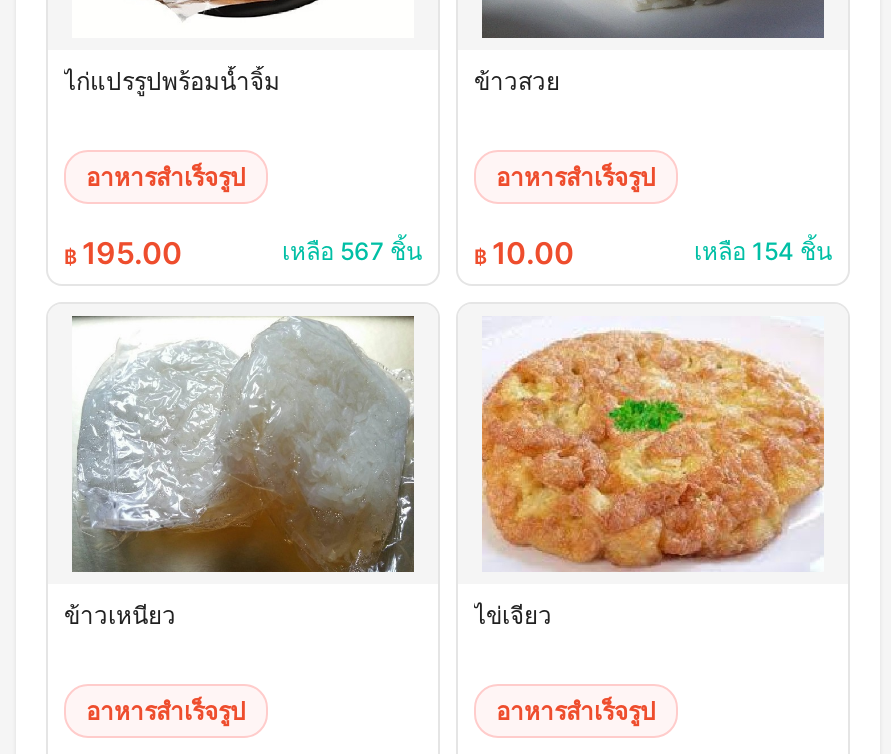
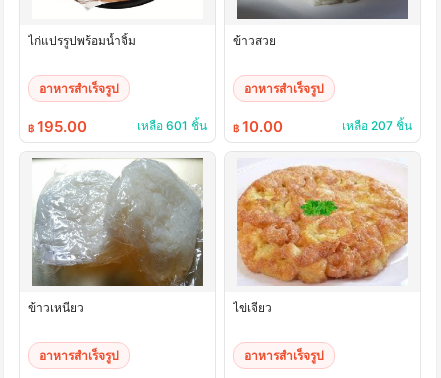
- เหลือ 567 ชิ้น
+ เหลือ 601 ชิ้น

- เหลือ 154 ชิ้น
+ เหลือ 207 ชิ้น
